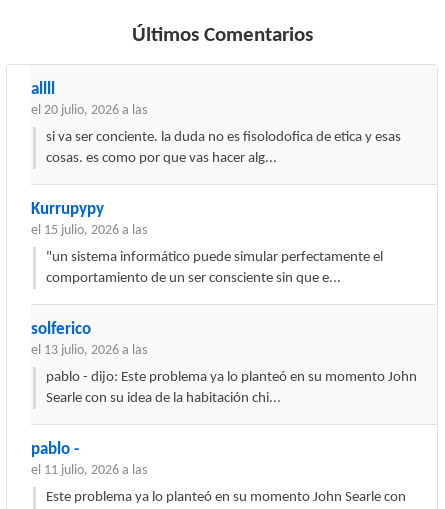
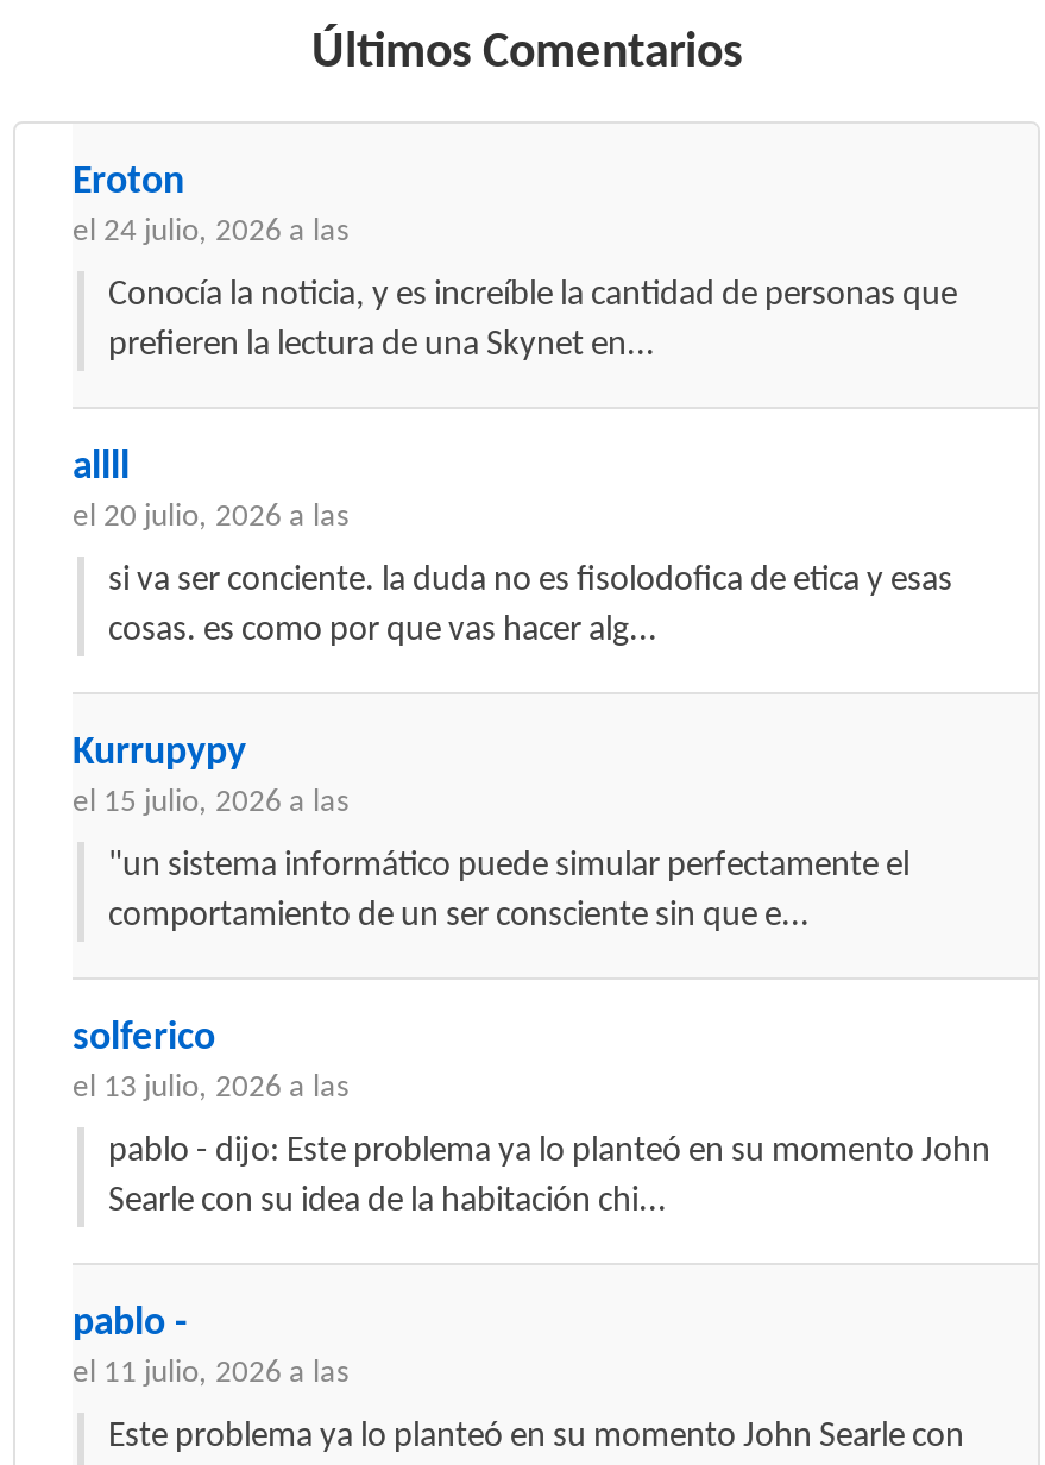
+ Eroton
+ el 24 julio, 2026 a las
+ Conocía la noticia, y es increíble la cantidad de personas que
+ prefieren la lectura de una Skynet en...
